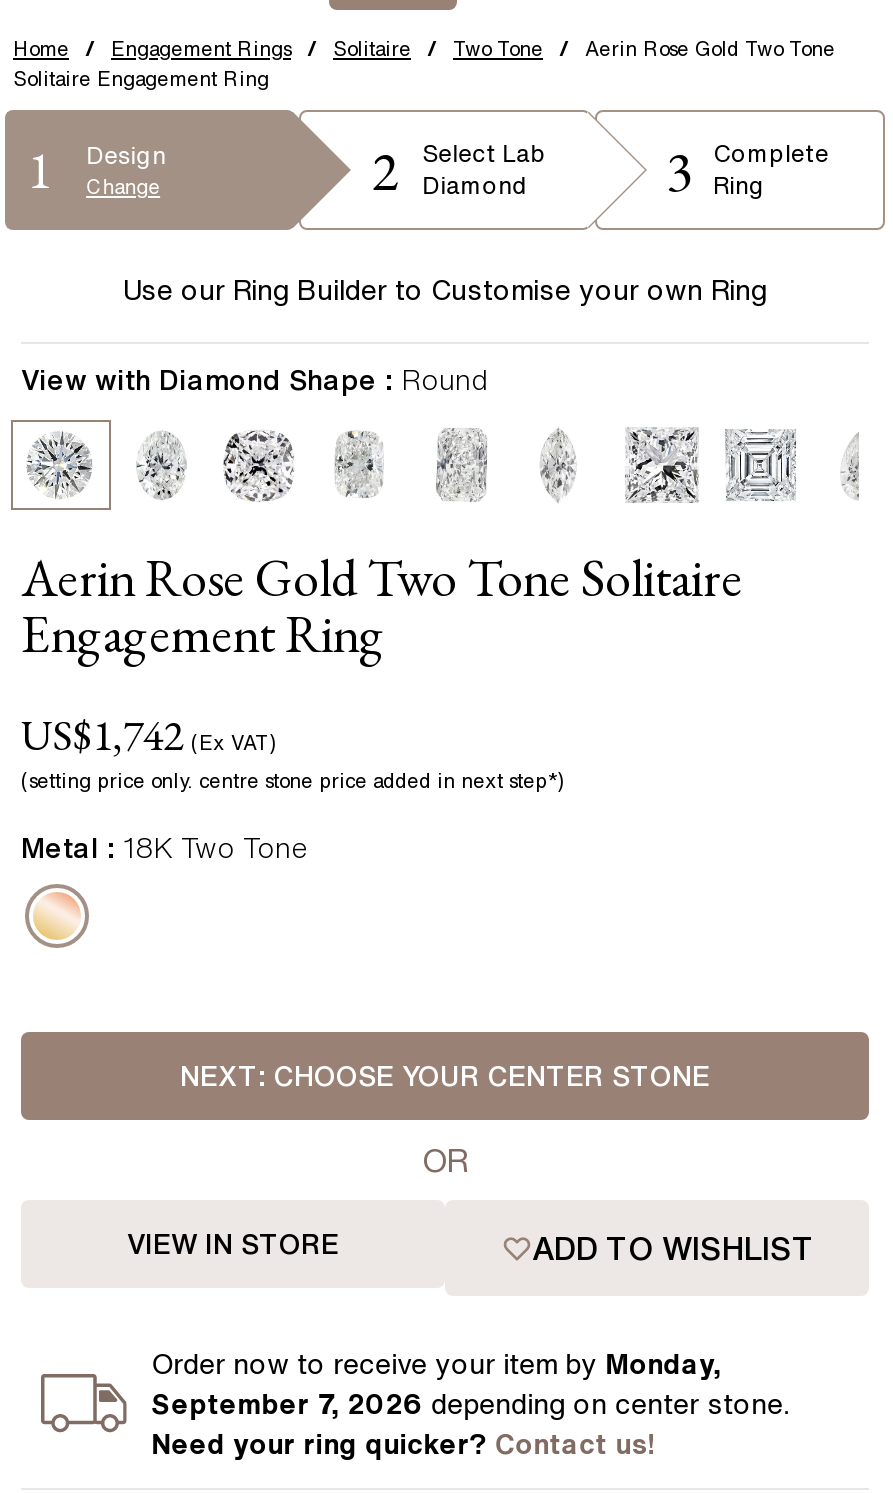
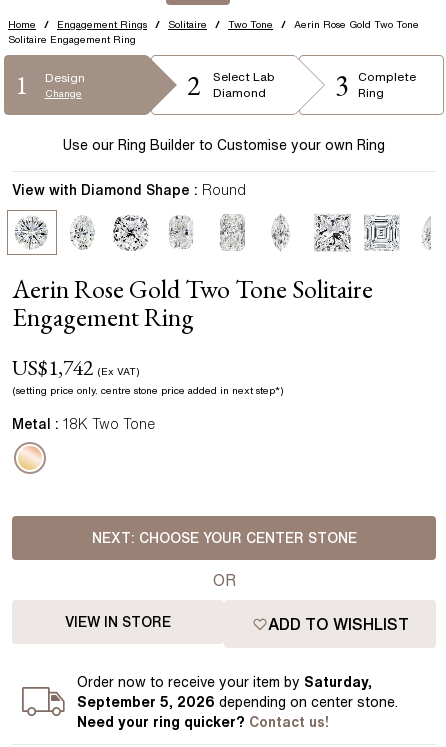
- Order now to receive your item by Monday,
+ Order now to receive your item by Saturday,

- September 7, 2026 depending on center stone.
+ September 5, 2026 depending on center stone.
